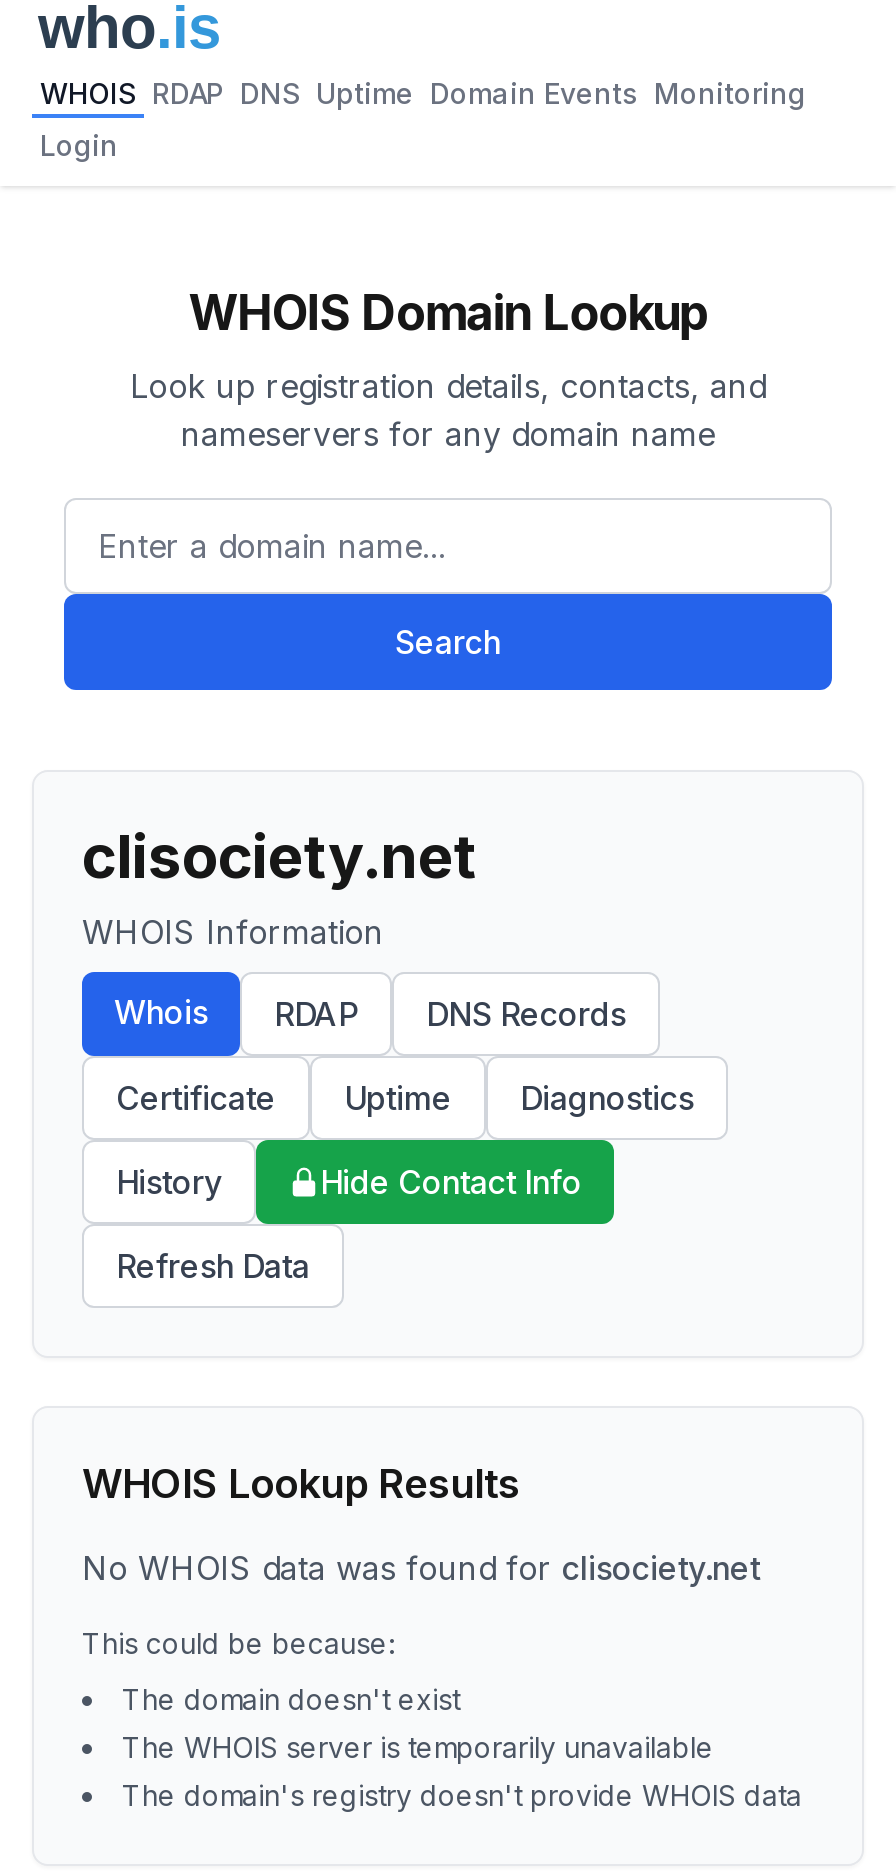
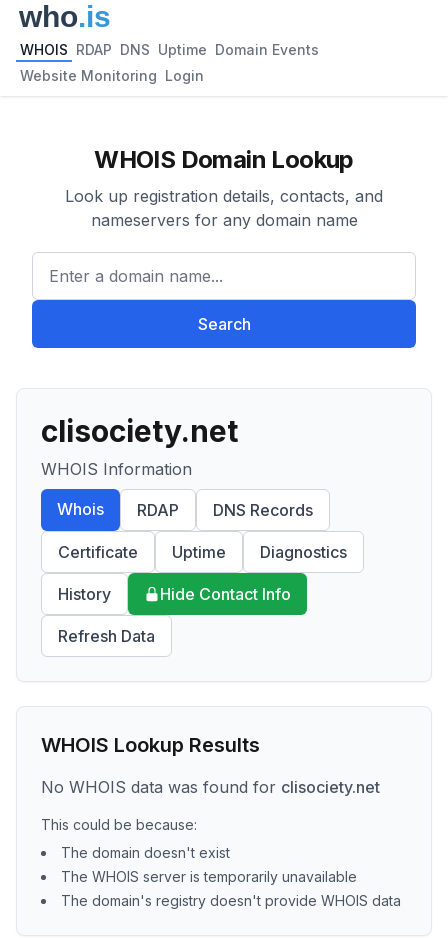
- WHOIS RDAP DNS Uptime Domain Events Monitoring
+ WHOIS RDAP DNS Uptime Domain Events

- Login
+ Website Monitoring Login
